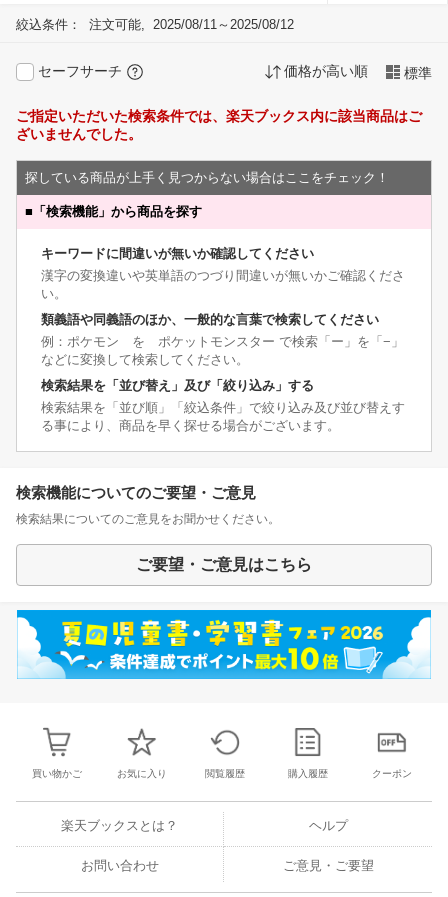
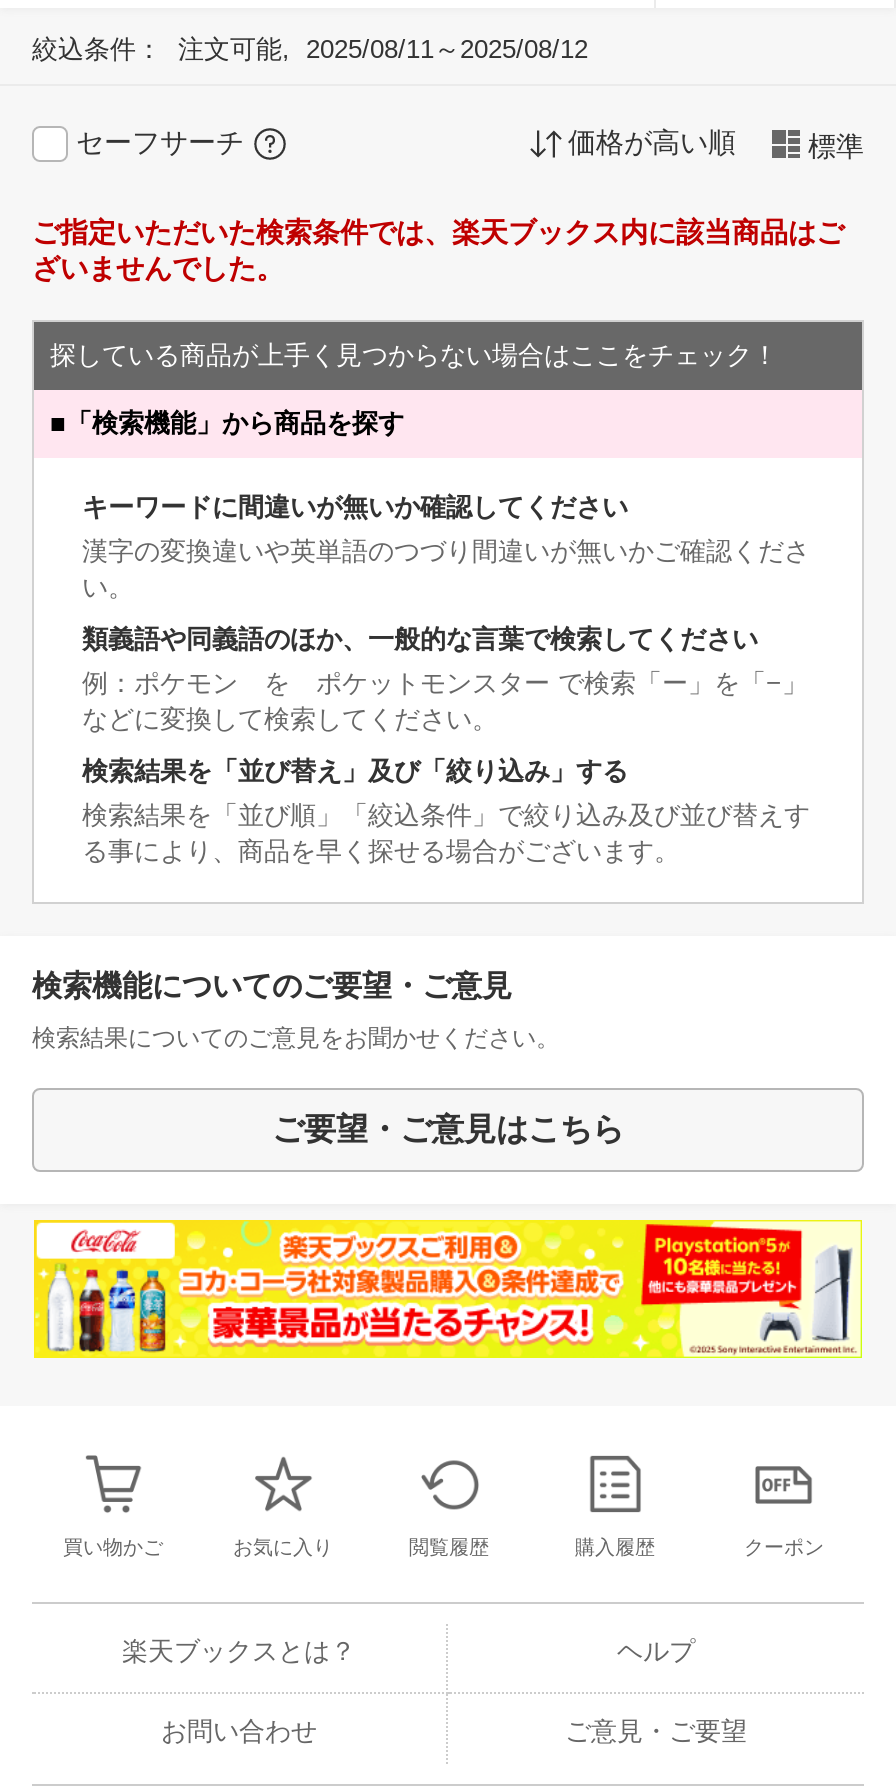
- [image]
+ [image]
